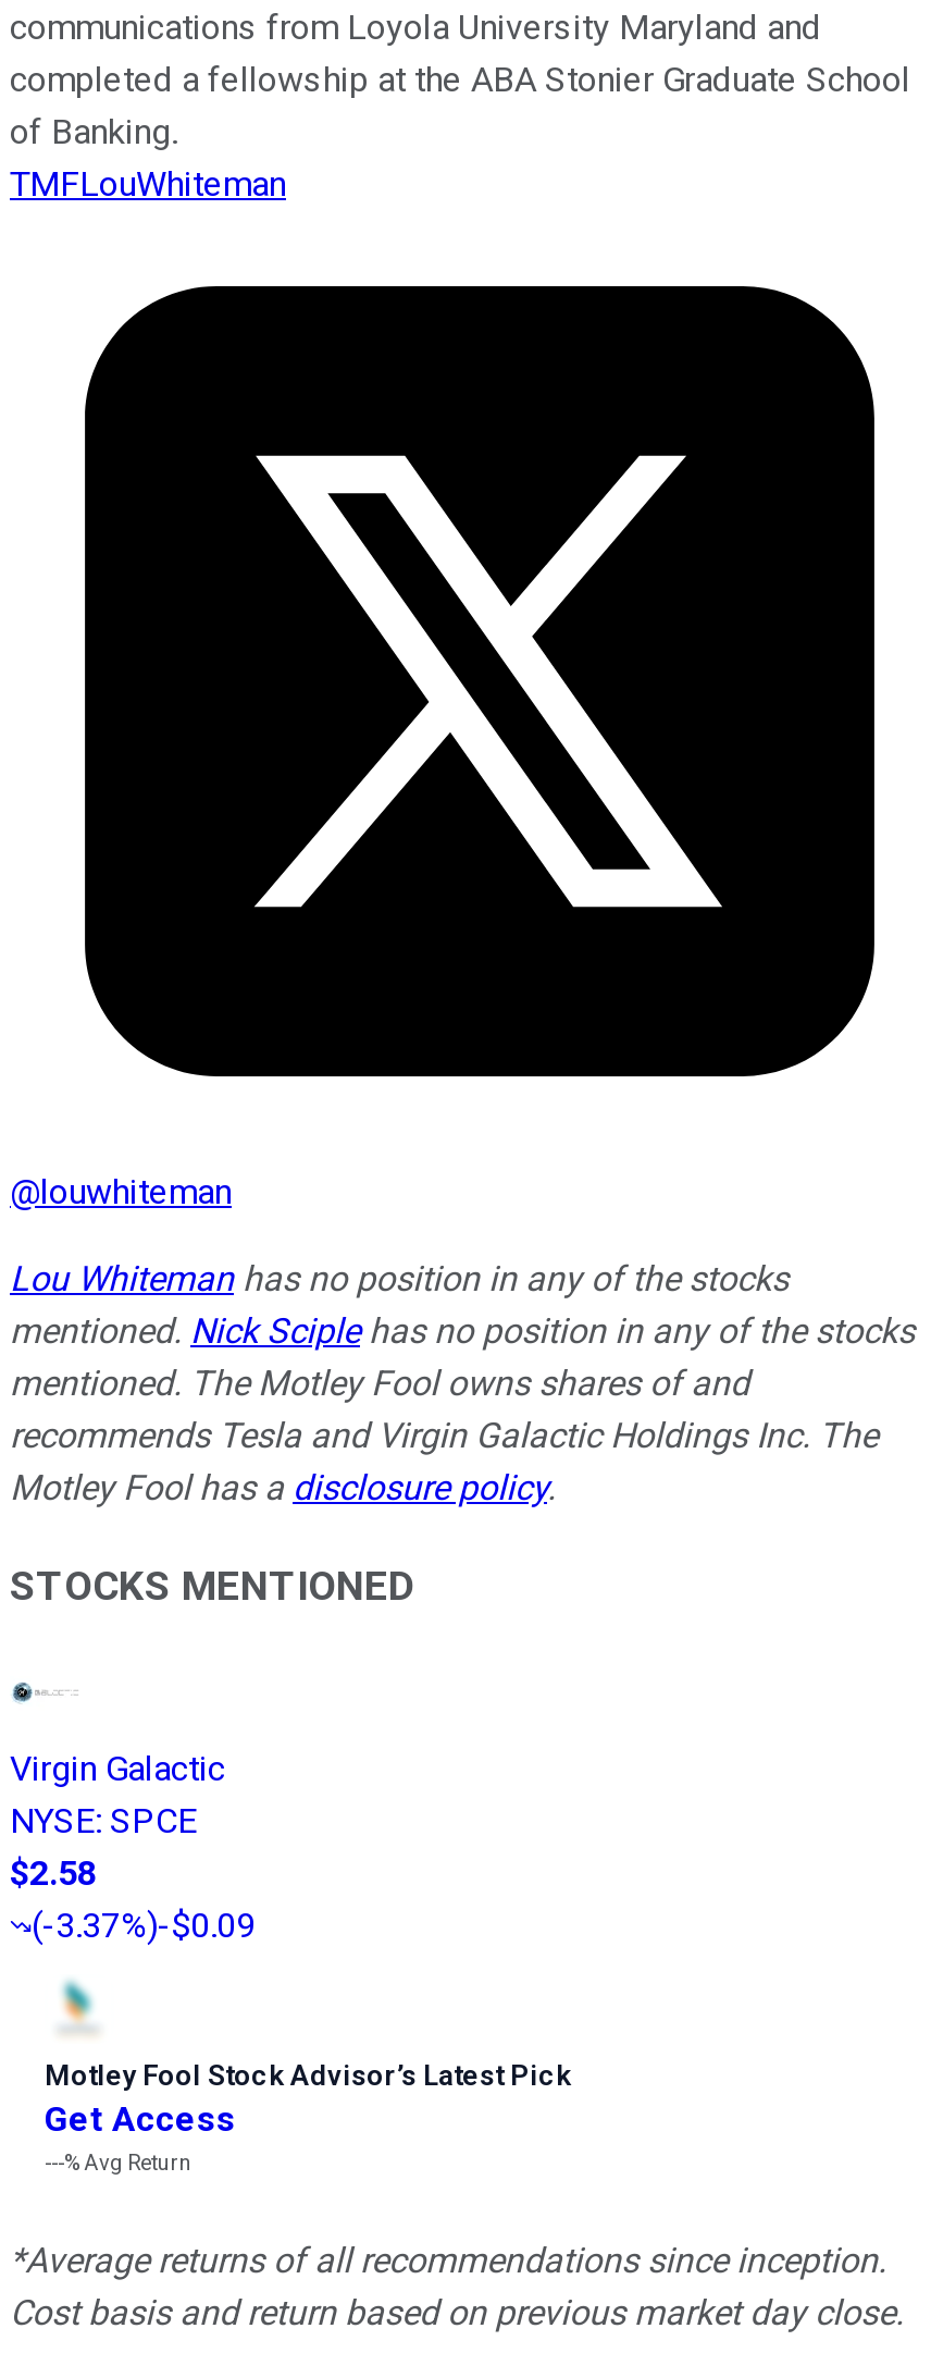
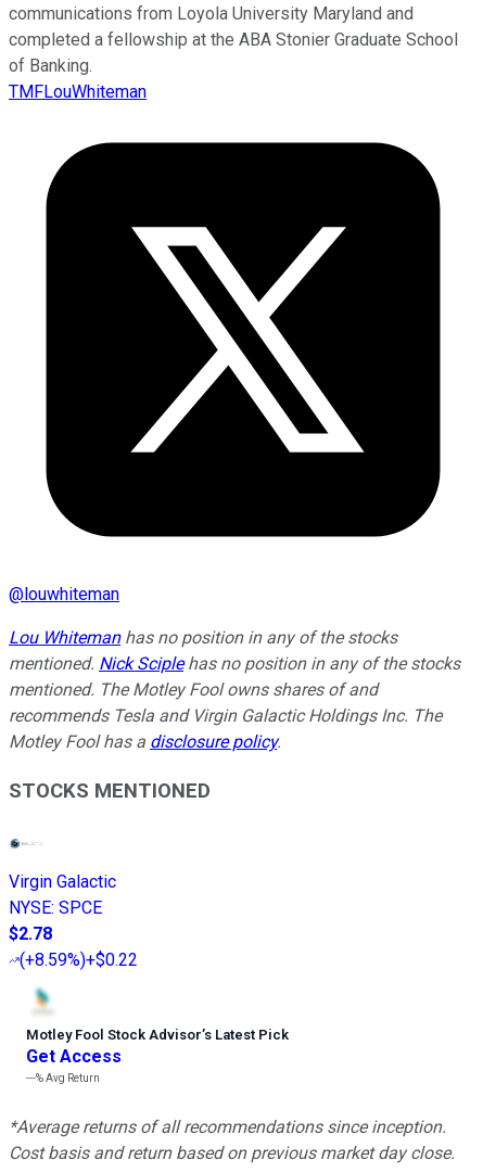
- $2.58
+ $2.78

- (-3.37%)-$0.09
+ (+8.59%)+$0.22
